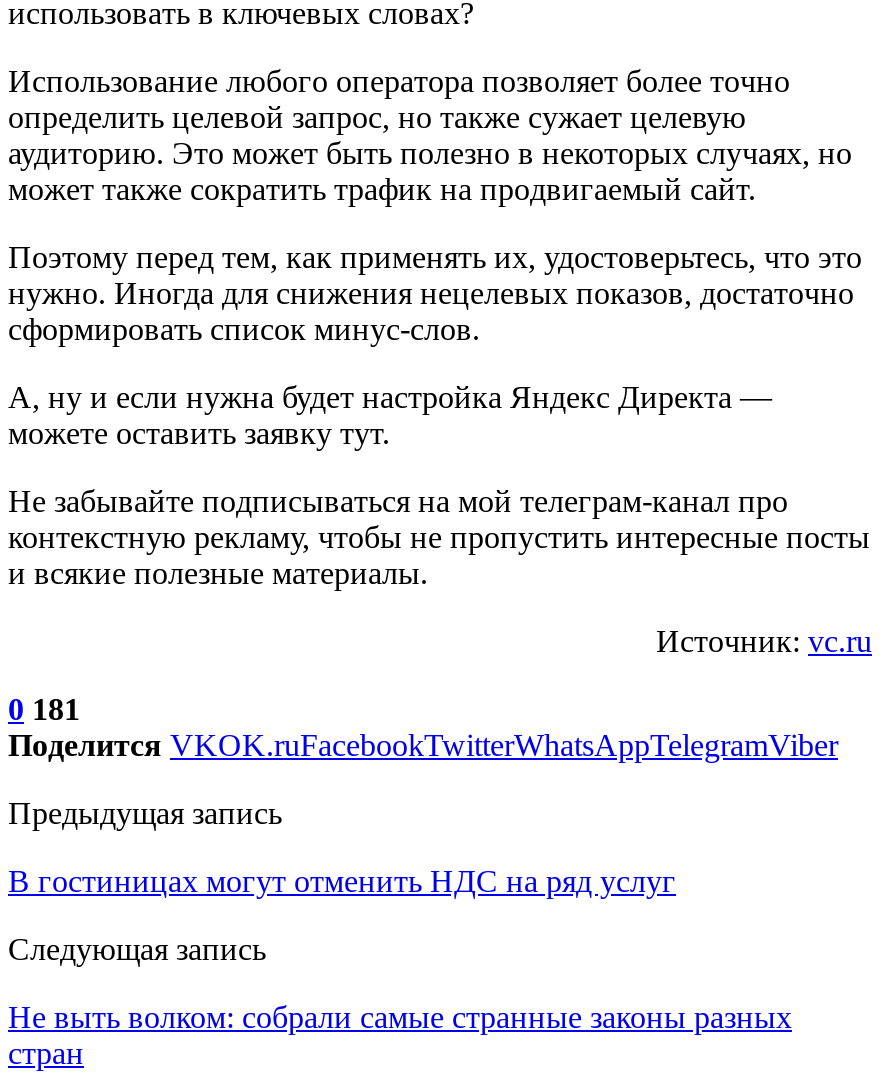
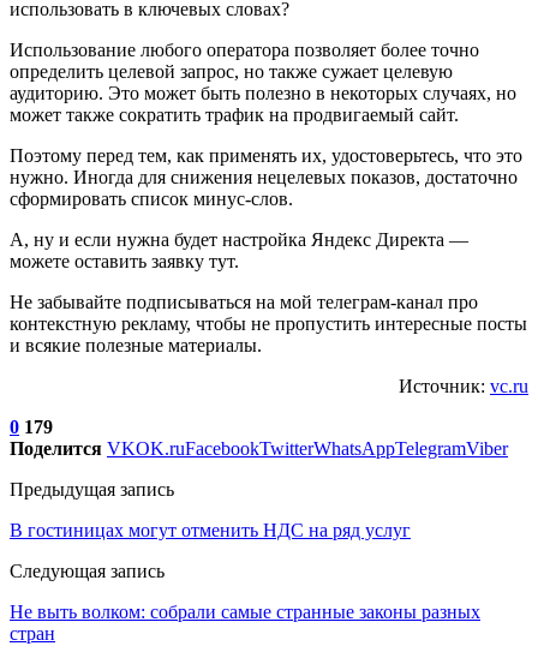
- 0 181
+ 0 179
